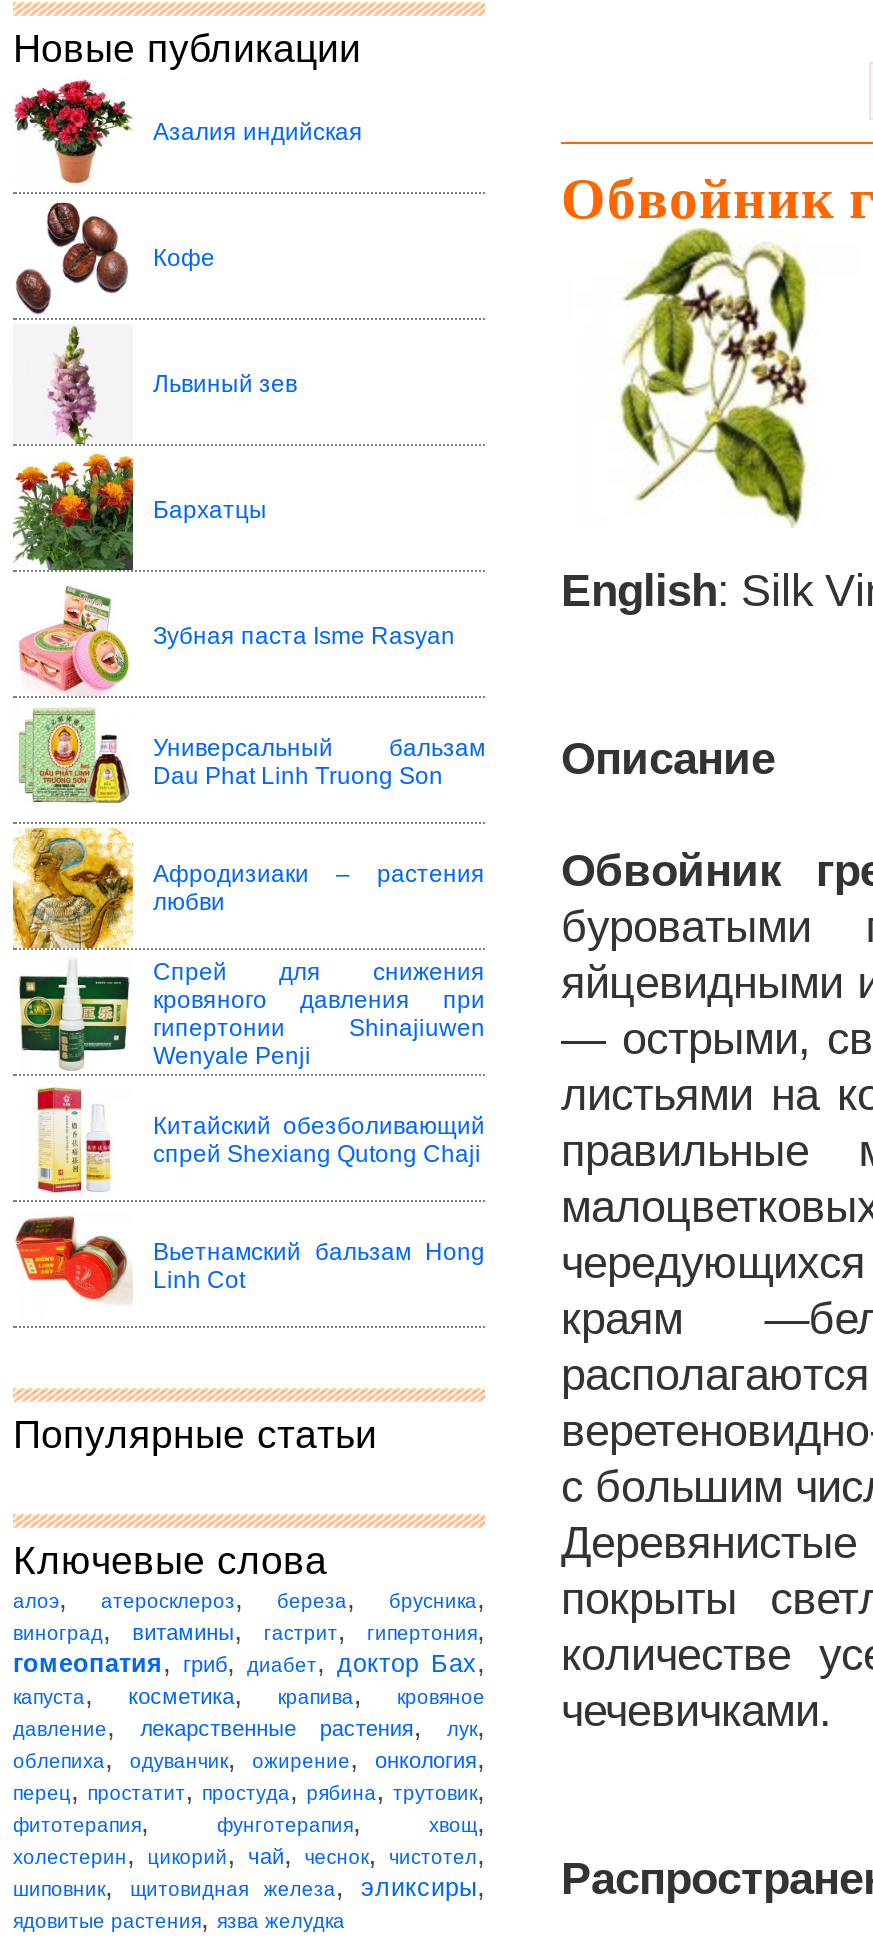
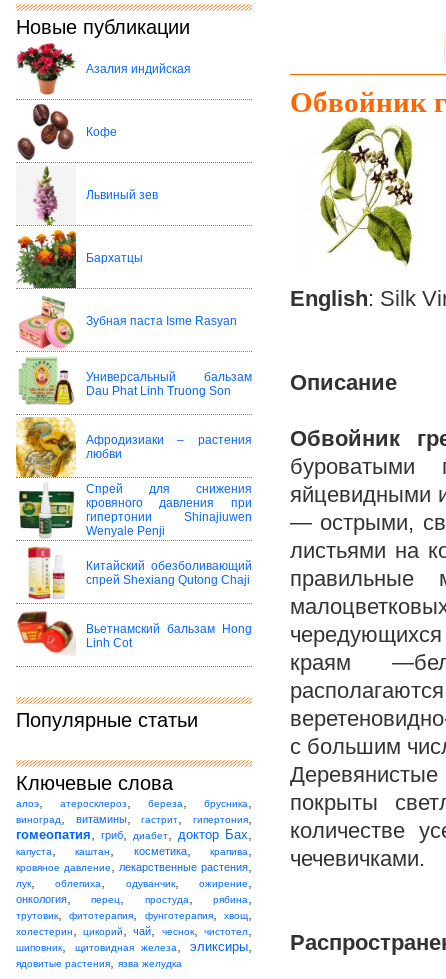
- капуста, косметика, крапива, кровяное
- давление, лекарственные растения, лук,
- облепиха, одуванчик, ожирение, онкология,
- перец, простатит, простуда, рябина, трутовик,
- фитотерапия, фунготерапия, хвощ,
+ капуста, каштан, косметика, крапива,
+ кровяное давление, лекарственные растения,
+ лук, облепиха, одуванчик, ожирение,
+ онкология, перец, простуда, рябина,
+ трутовик, фитотерапия, фунготерапия, хвощ,
